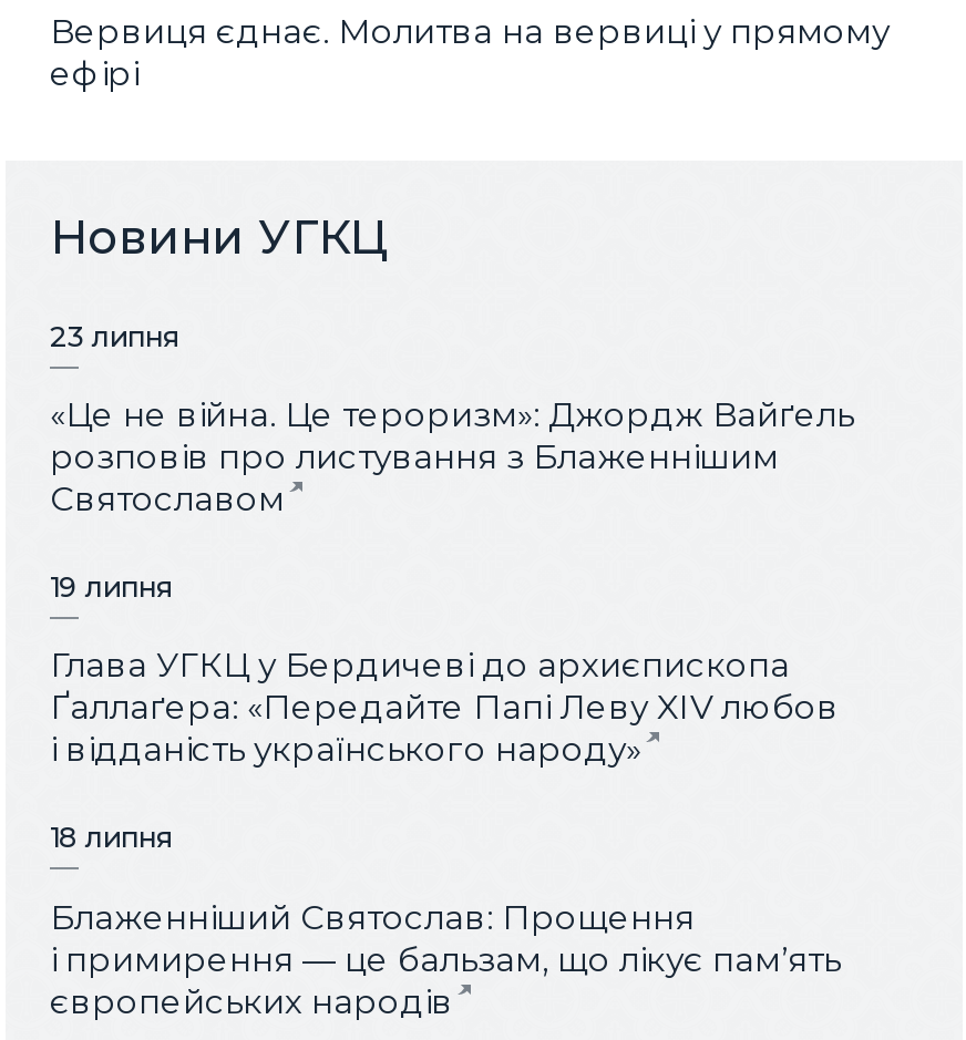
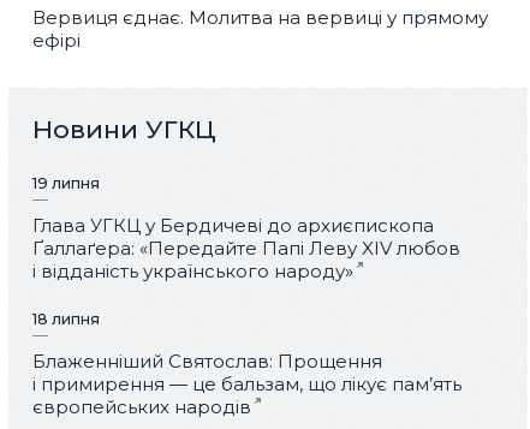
- 23 липня
- «Це не війна. Це тероризм»: Джордж Вайґель
- розповів про листування з Блаженнішим
- Святославом
